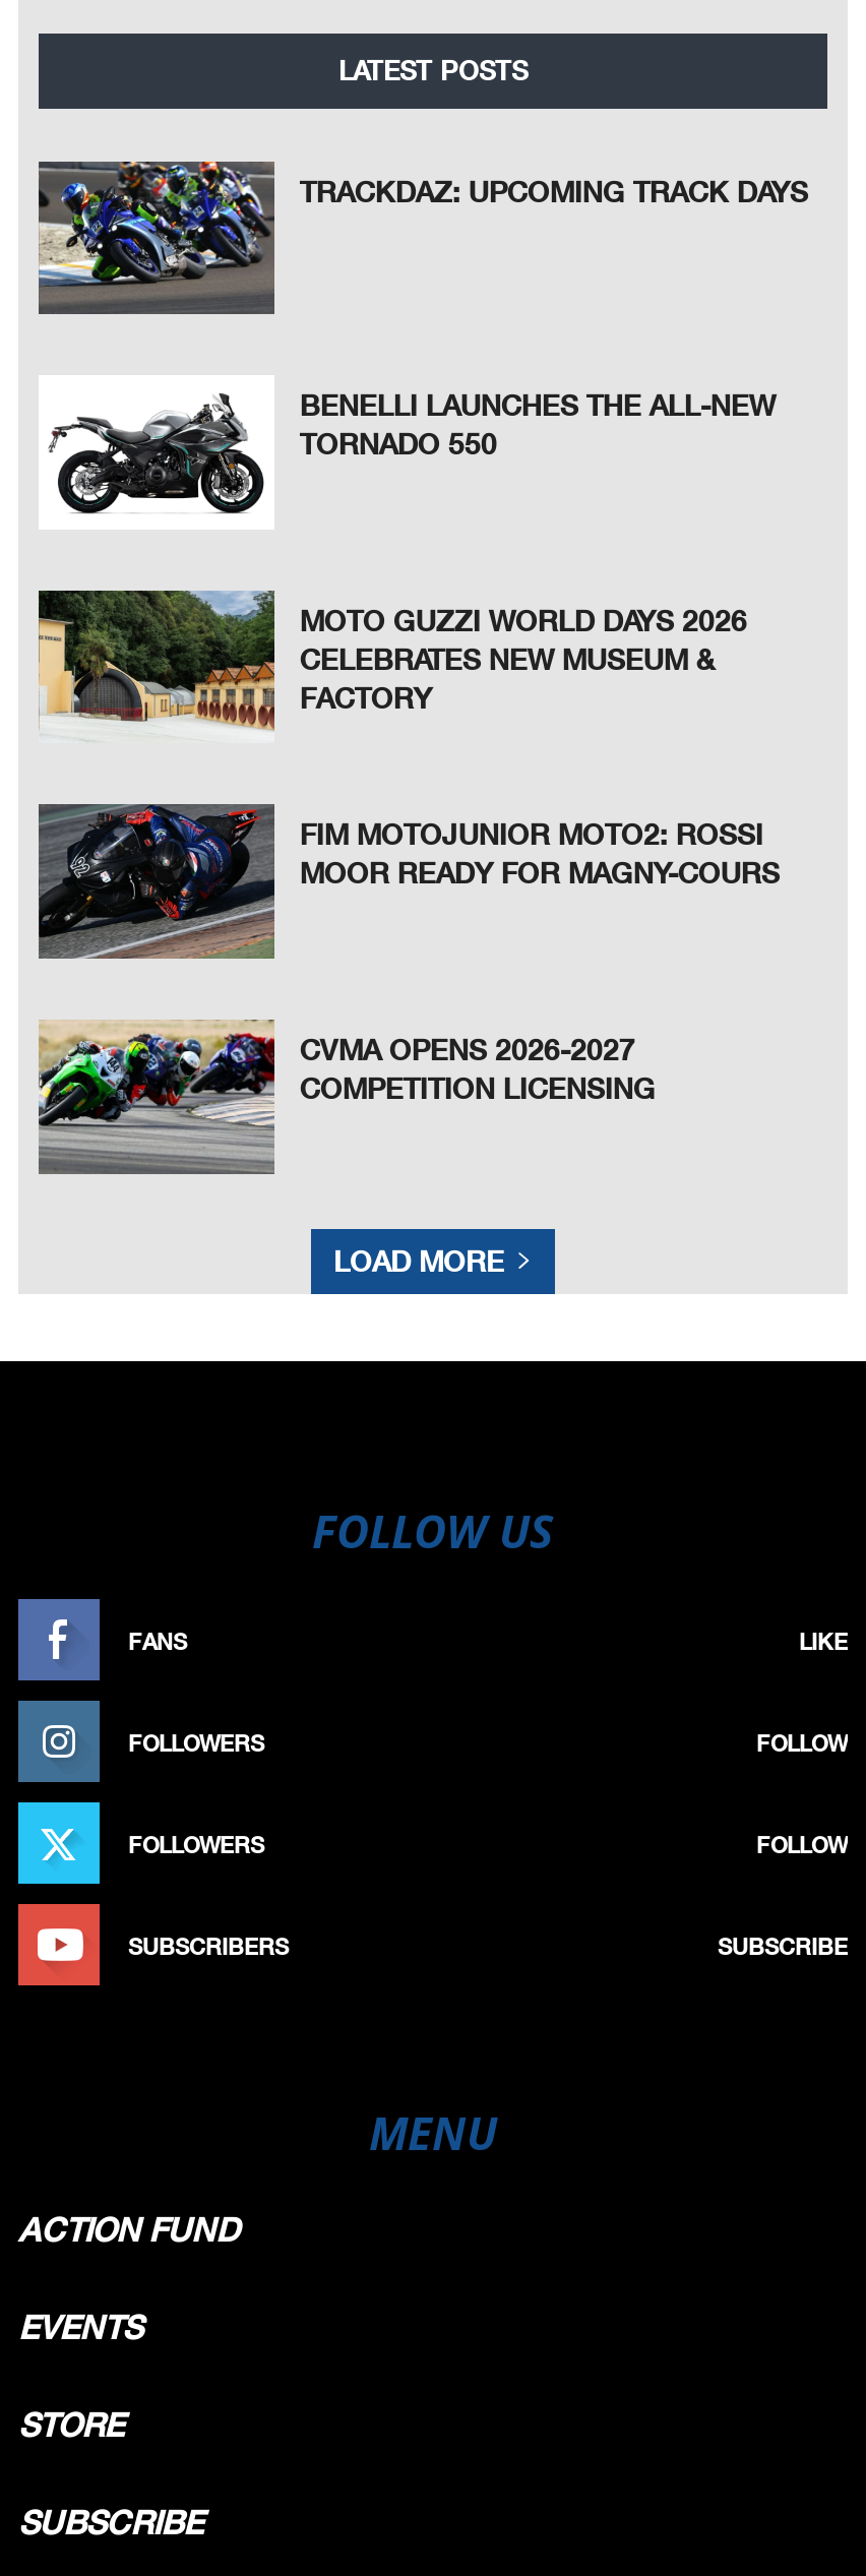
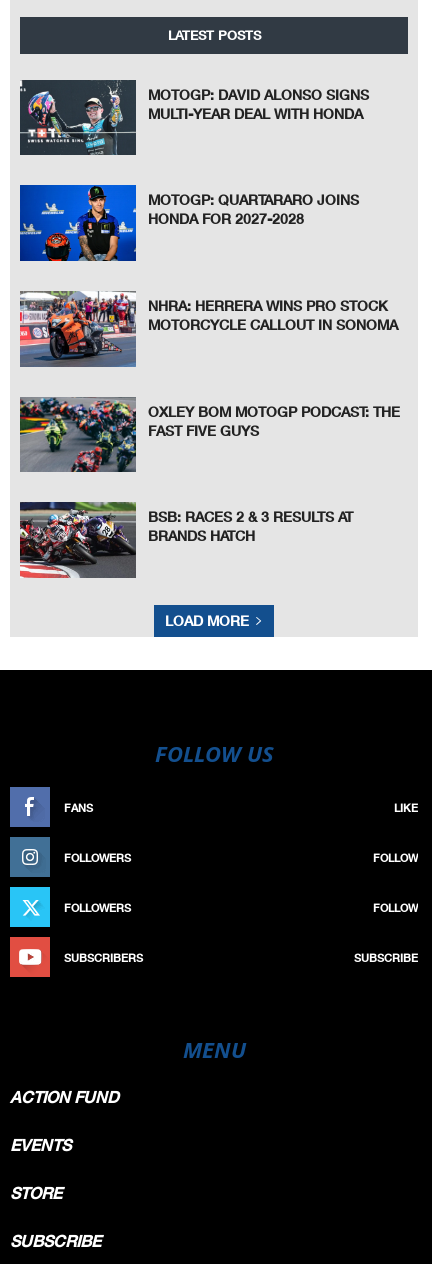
- [image]
- TRACKDAZ: UPCOMING TRACK DAYS
+ [image]
+ MOTOGP: DAVID ALONSO SIGNS
+ MULTI-YEAR DEAL WITH HONDA

- [image]
- BENELLI LAUNCHES THE ALL-NEW
- TORNADO 550
+ [image]
+ MOTOGP: QUARTARARO JOINS
+ HONDA FOR 2027-2028

- [image]
- MOTO GUZZI WORLD DAYS 2026
- CELEBRATES NEW MUSEUM &
- FACTORY
+ [image]
+ NHRA: HERRERA WINS PRO STOCK
+ MOTORCYCLE CALLOUT IN SONOMA

- [image]
- FIM MOTOJUNIOR MOTO2: ROSSI
- MOOR READY FOR MAGNY-COURS
+ [image]
+ OXLEY BOM MOTOGP PODCAST: THE
+ FAST FIVE GUYS

- [image]
- CVMA OPENS 2026-2027
- COMPETITION LICENSING
+ [image]
+ BSB: RACES 2 & 3 RESULTS AT
+ BRANDS HATCH
